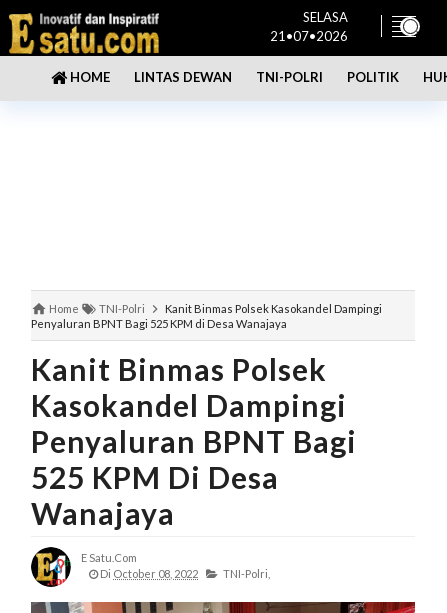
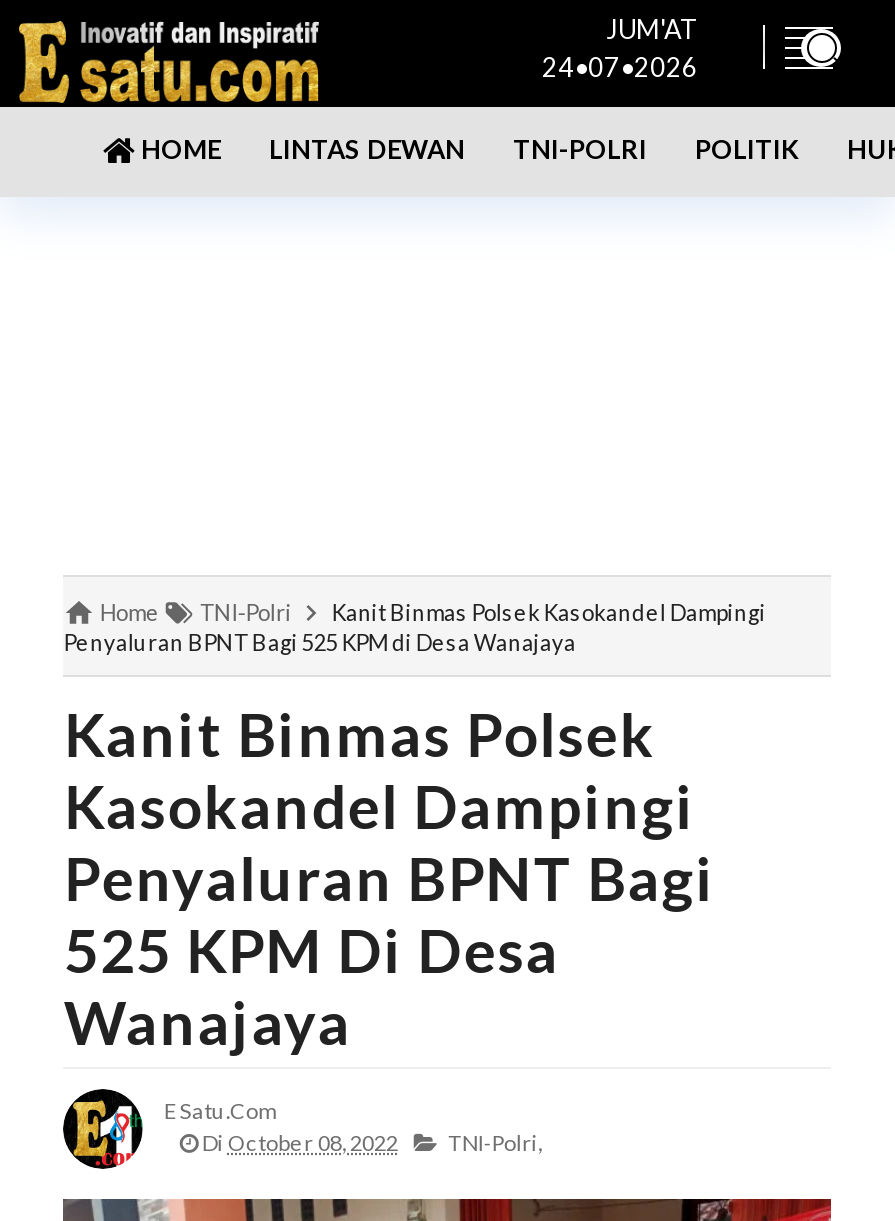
- SELASA
- 21•07•2026
+ JUM'AT
+ 24•07•2026
